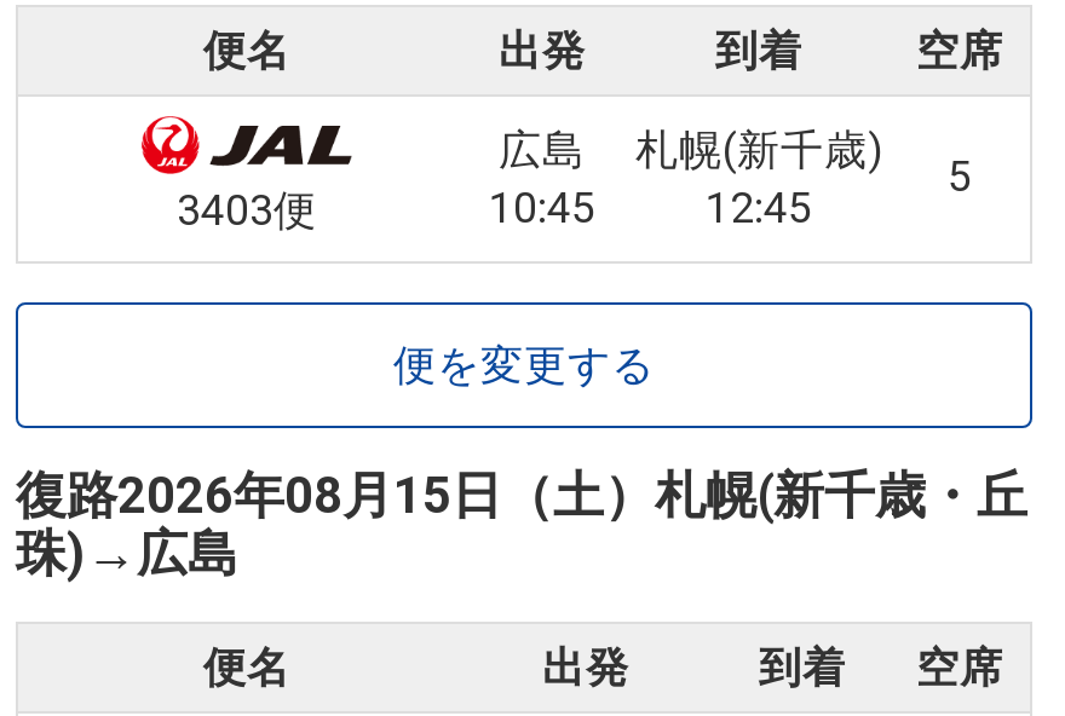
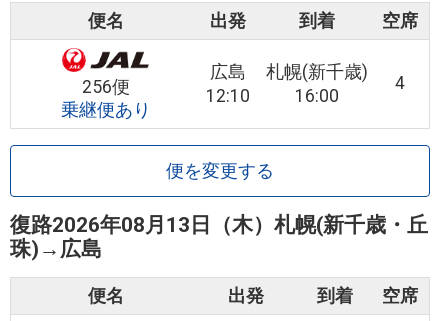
- 5
+ 4

- 3403便
+ 256便
+ 乗継便あり

- 10:45
+ 12:10

- 12:45
+ 16:00

- 復路2026年08月15日（土）札幌(新千歳・丘
+ 復路2026年08月13日（木）札幌(新千歳・丘
